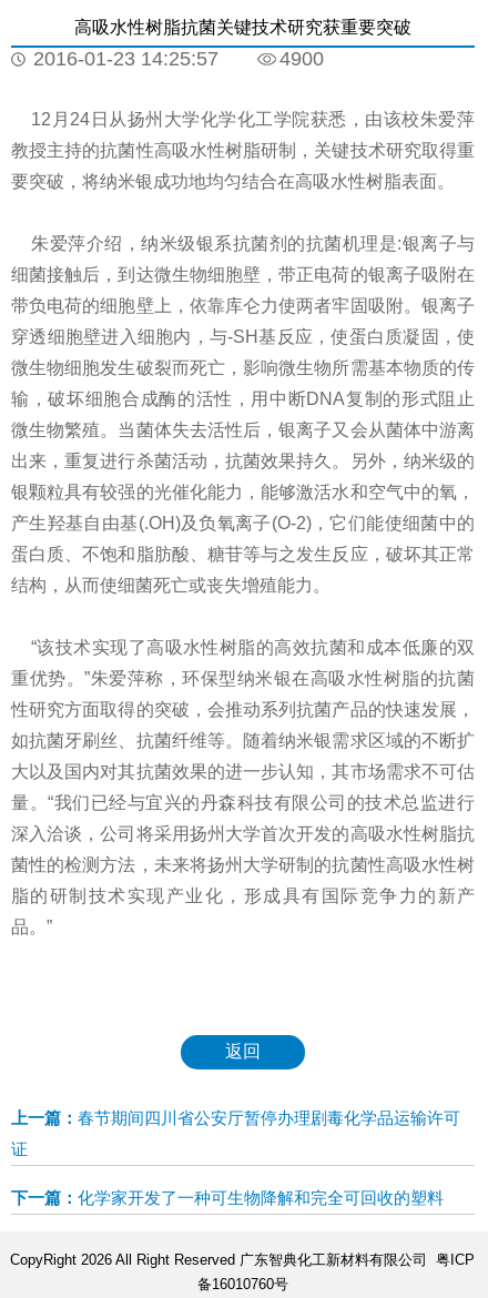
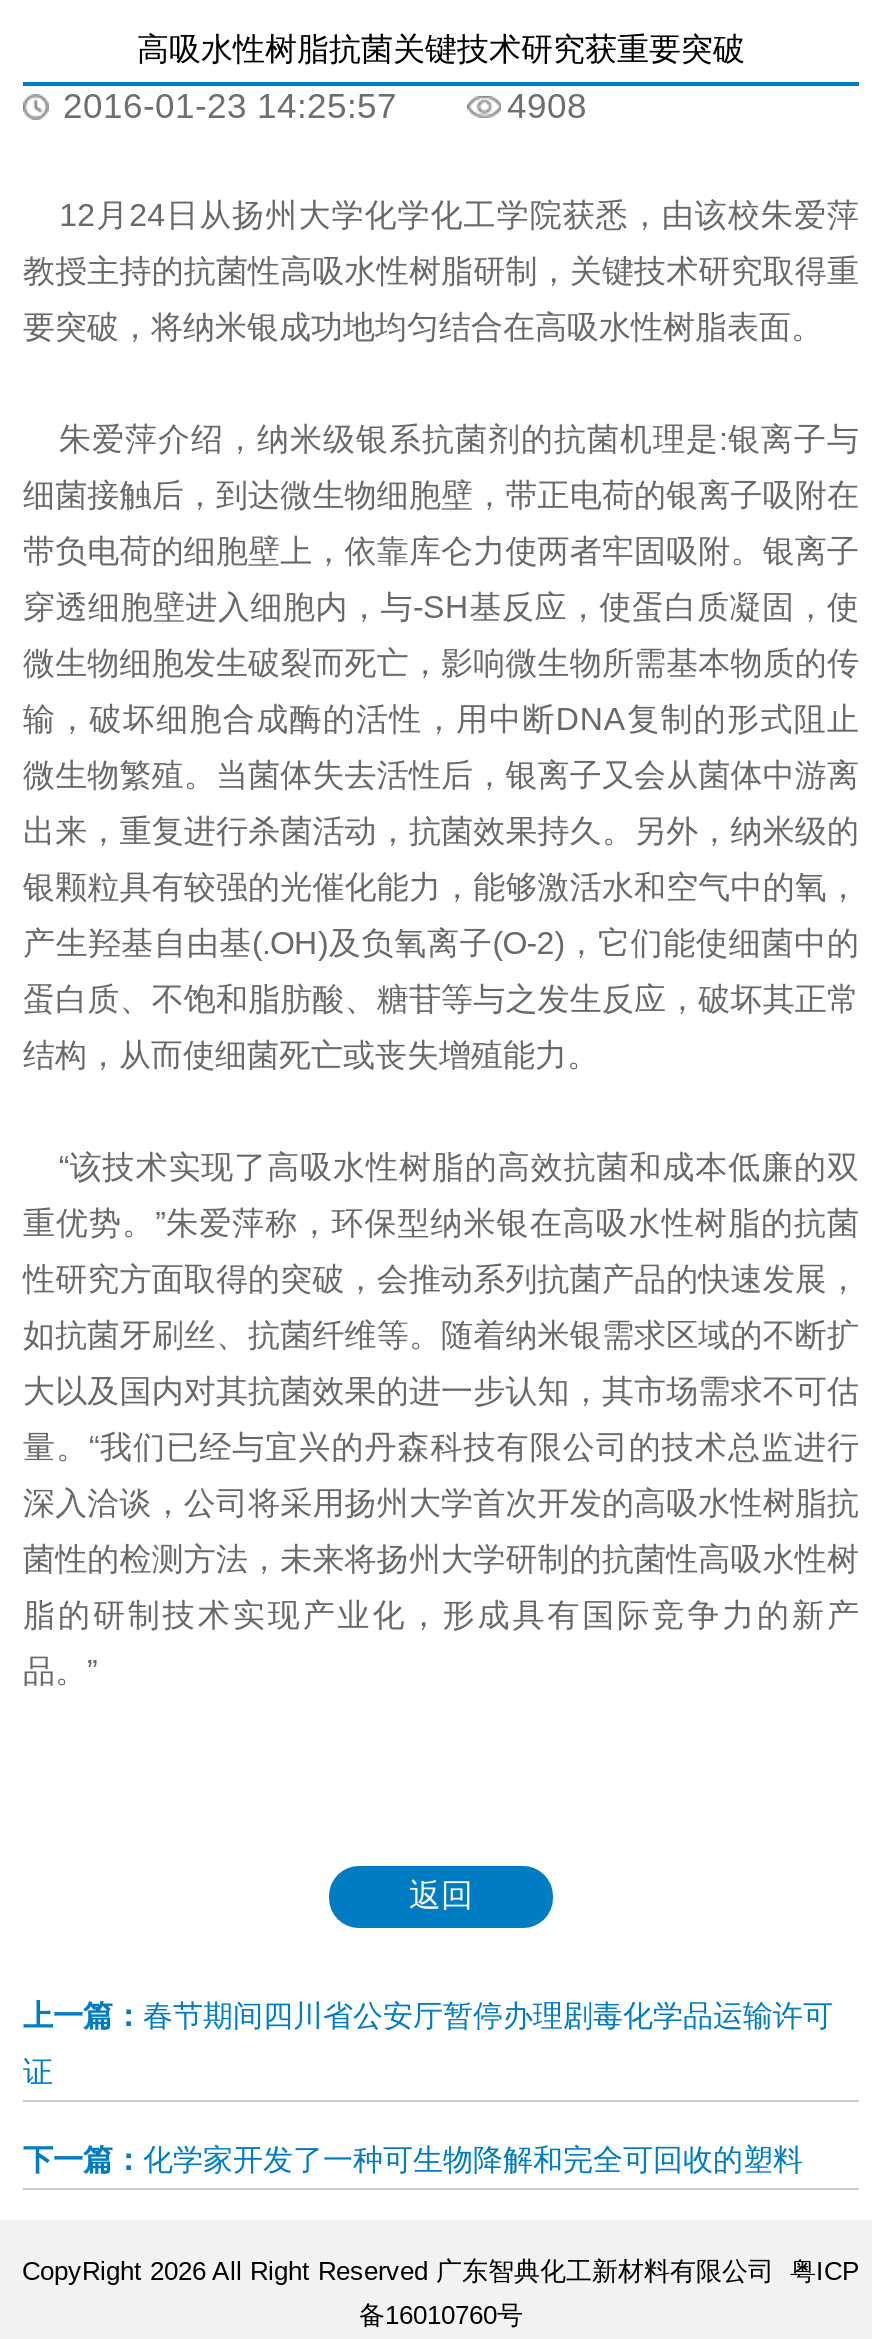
- 4900
+ 4908
